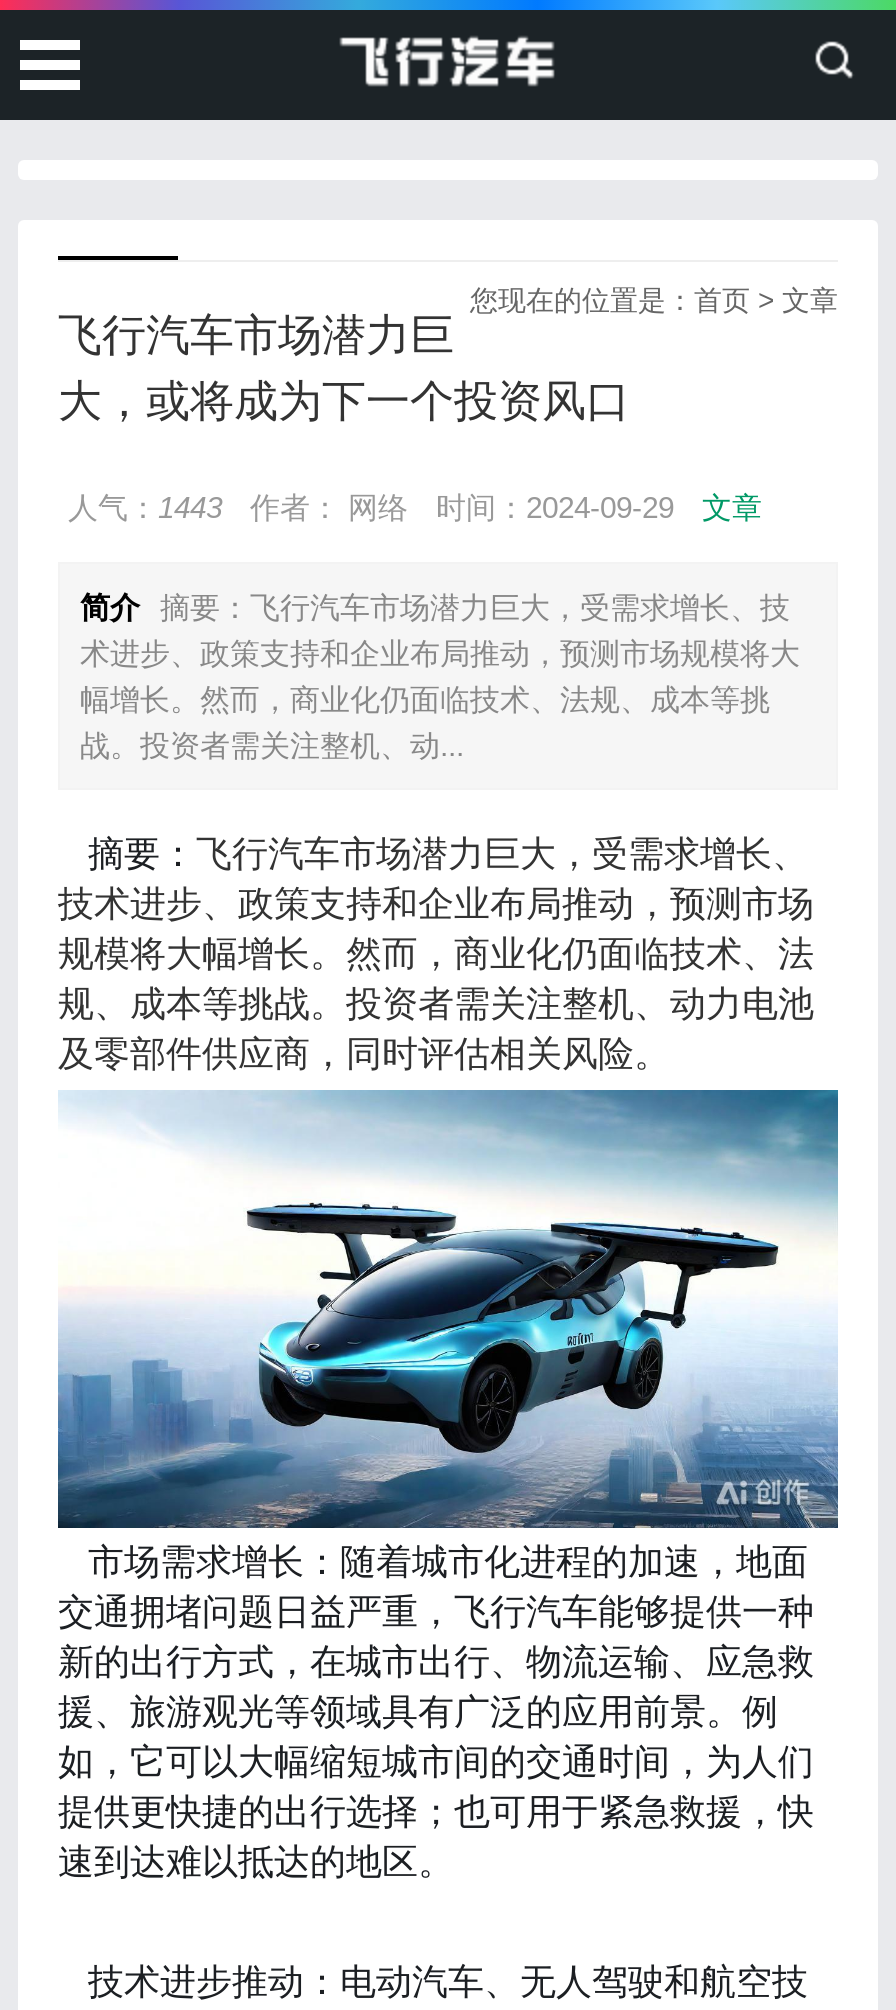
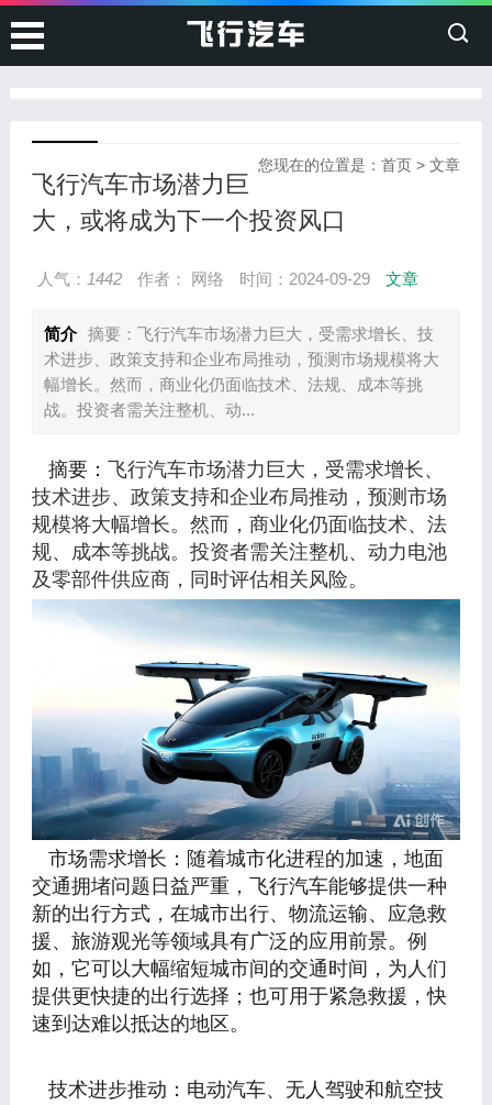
- 人气：1443 作者： 网络 时间：2024-09-29 文章
+ 人气：1442 作者： 网络 时间：2024-09-29 文章
